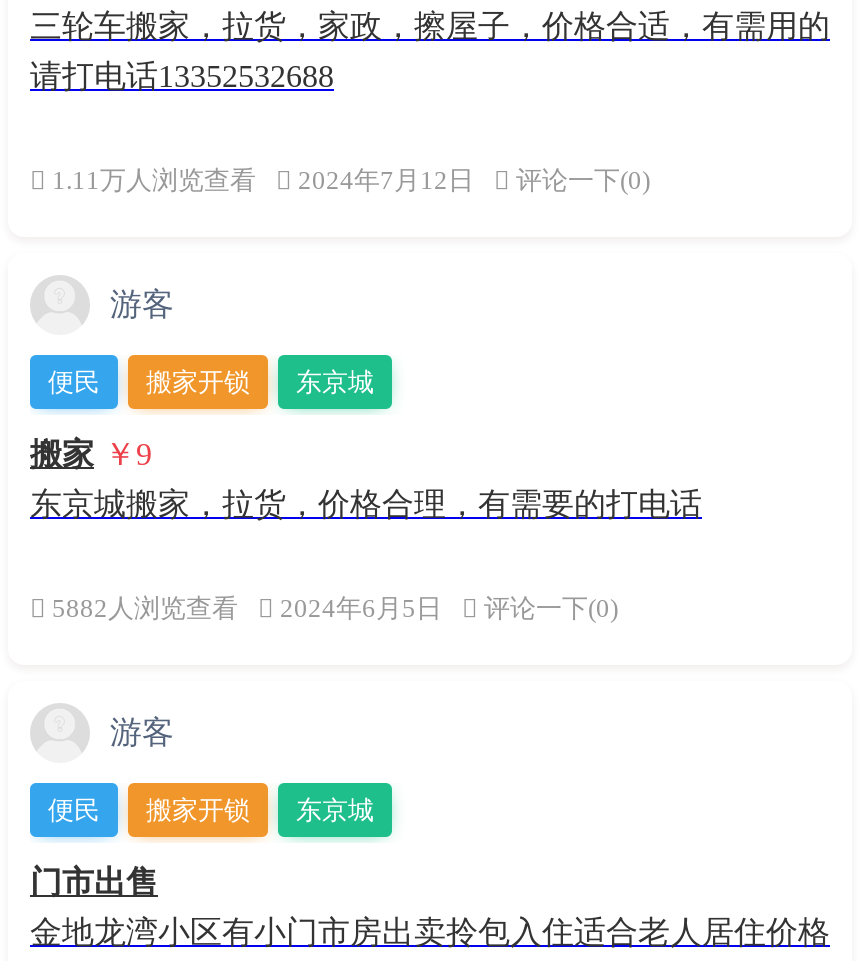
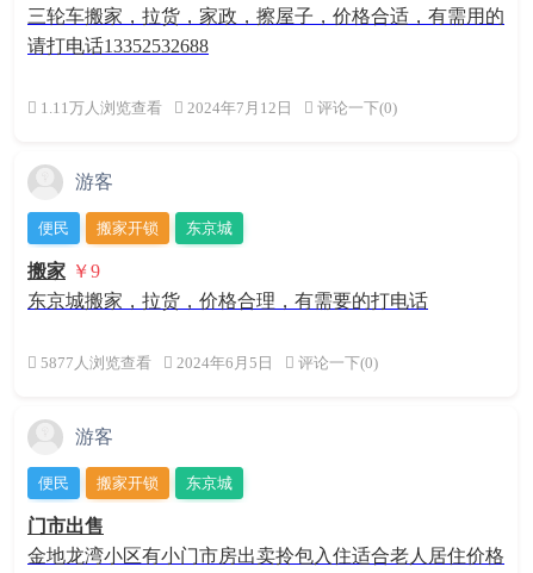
- 5882人浏览查看 2024年6月5日 评论一下(0)
+ 5877人浏览查看 2024年6月5日 评论一下(0)
